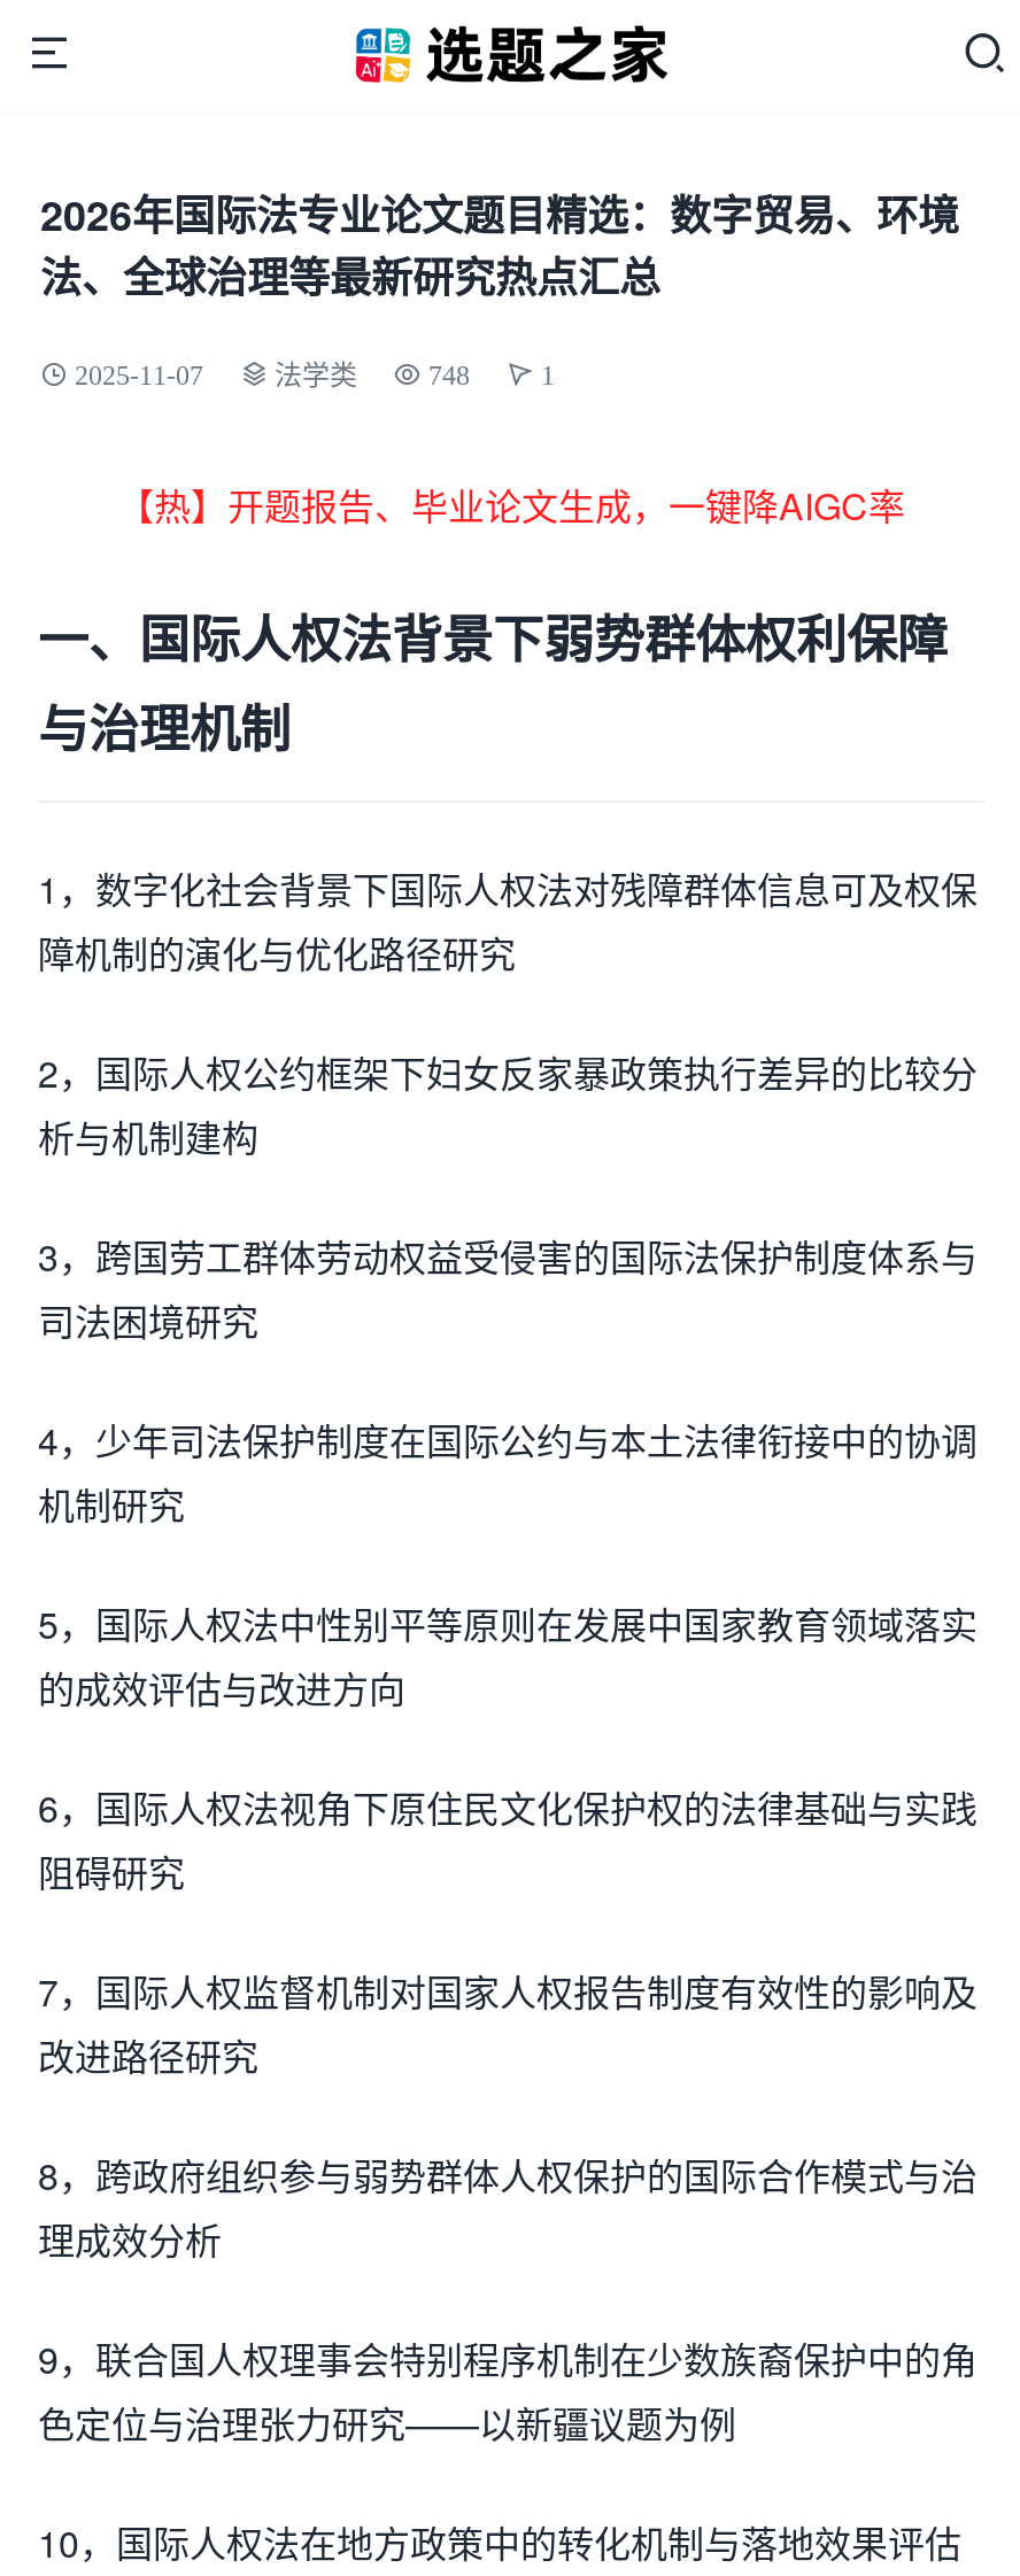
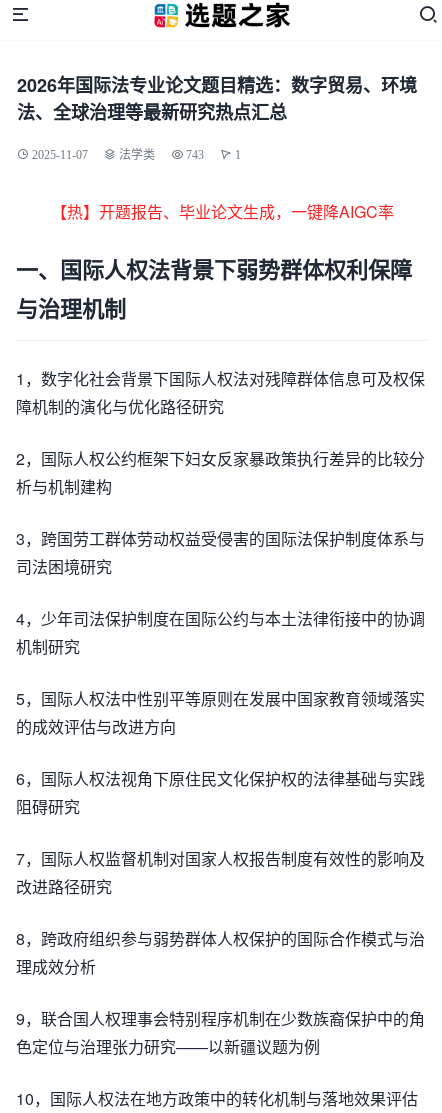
- 748
+ 743
